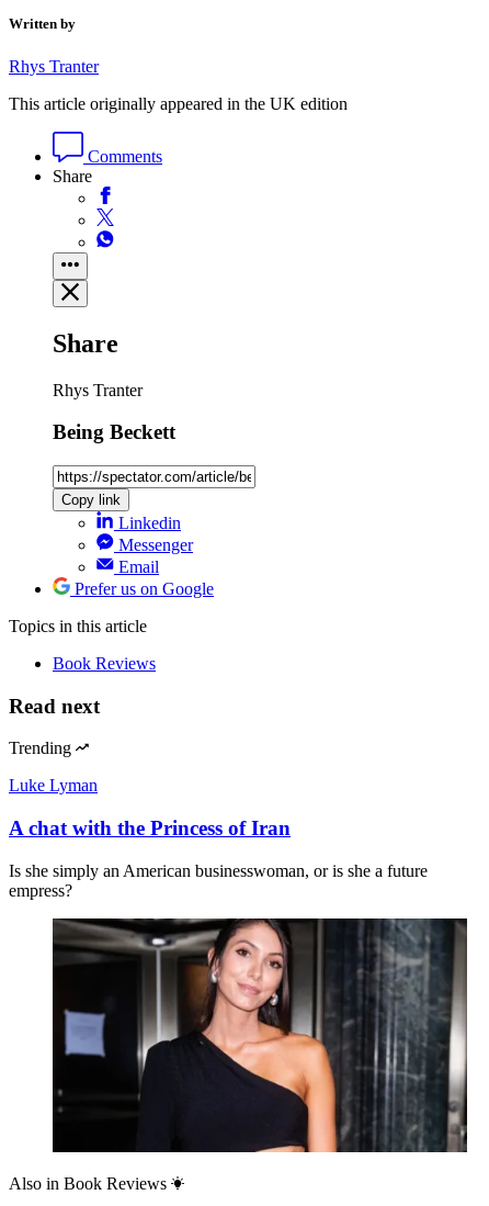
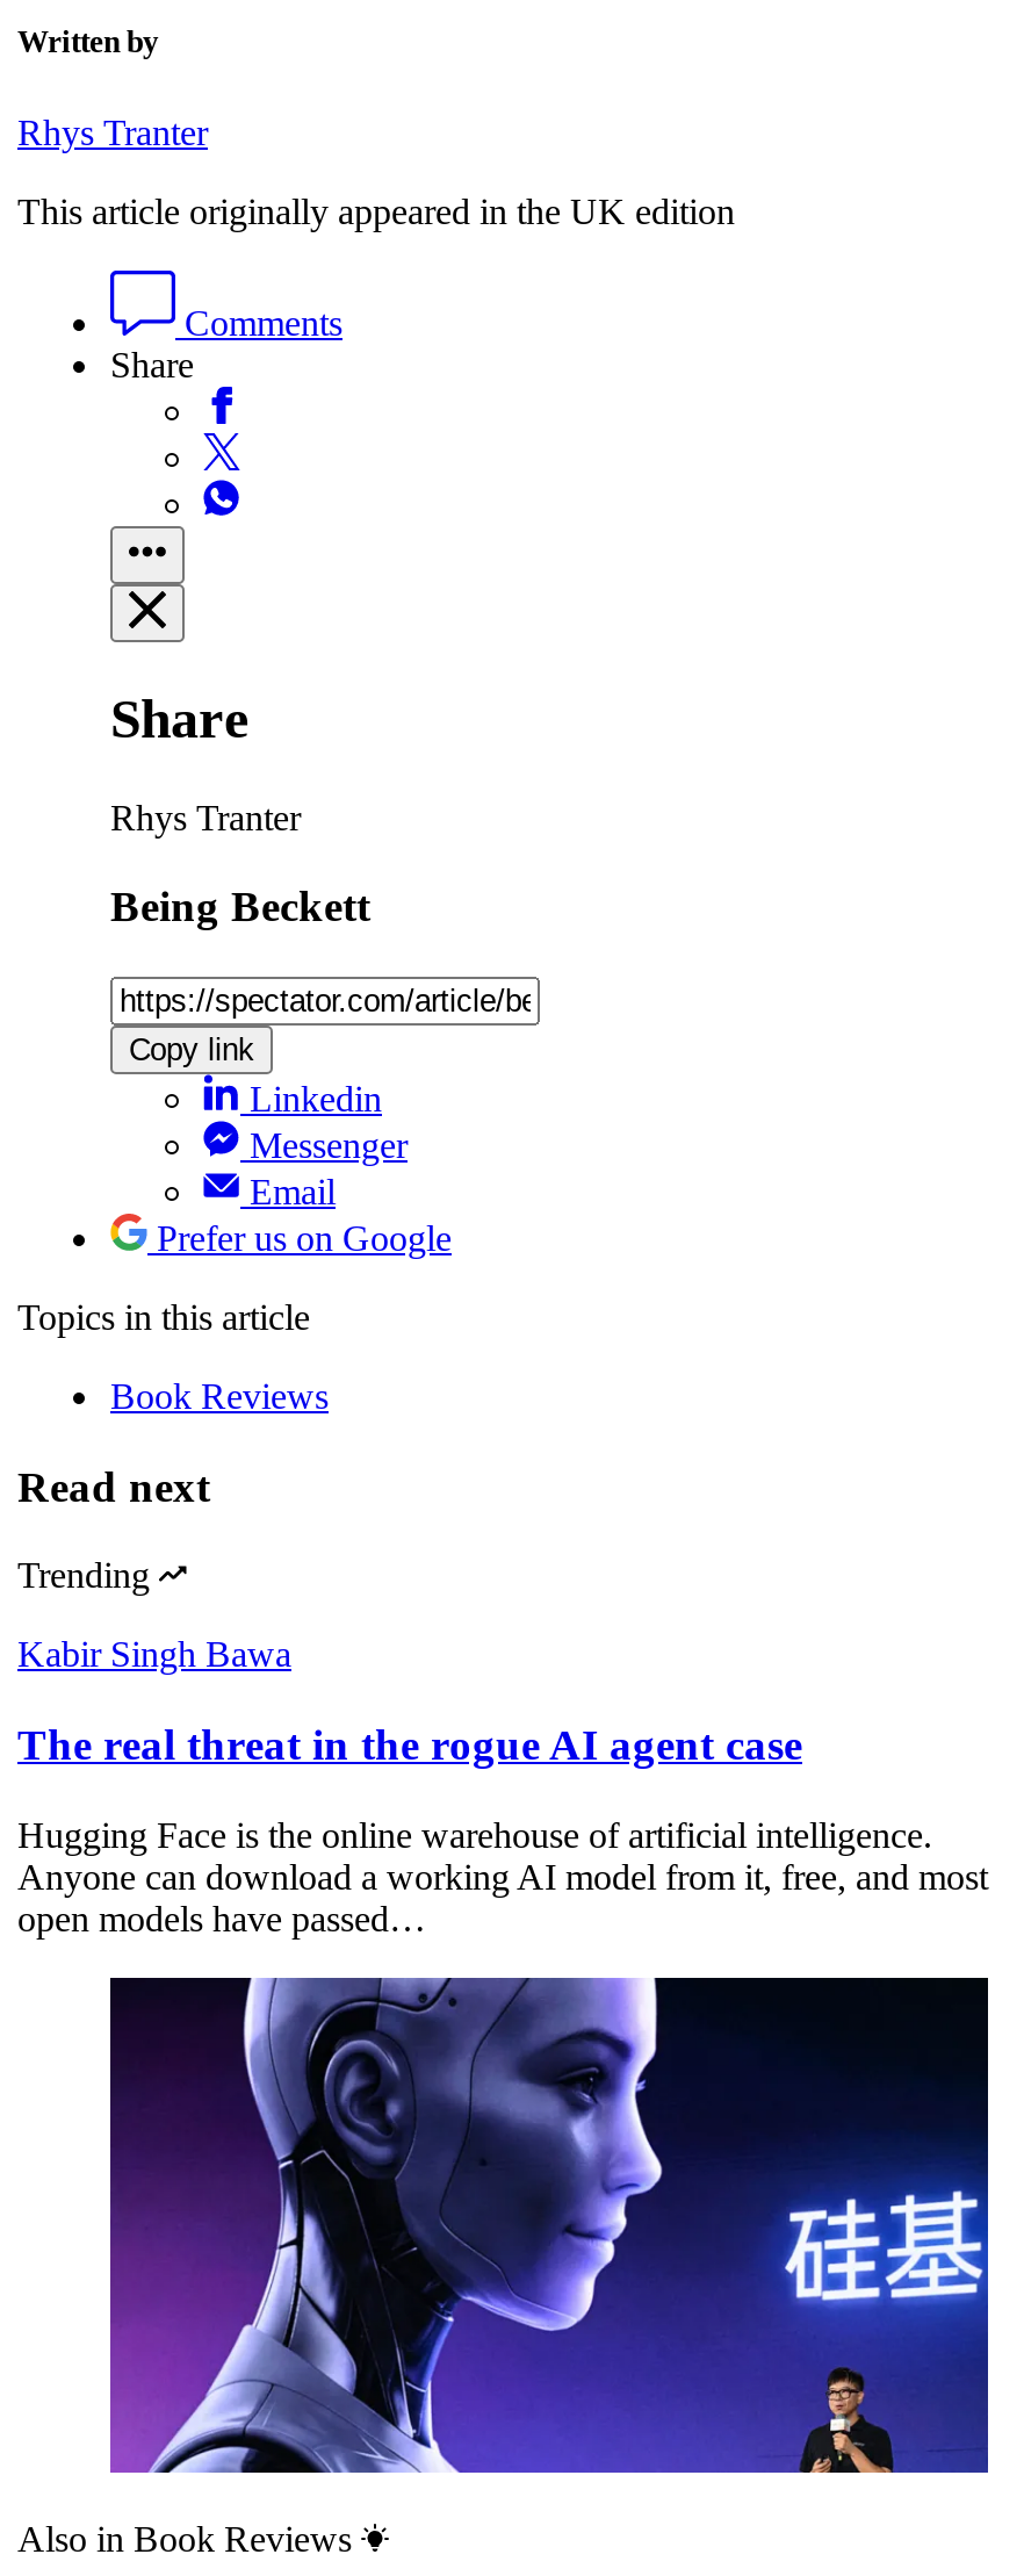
- Luke Lyman
+ Kabir Singh Bawa

- A chat with the Princess of Iran
+ The real threat in the rogue AI agent case

- Is she simply an American businesswoman, or is she a future
- empress?
+ Hugging Face is the online warehouse of artificial intelligence.
+ Anyone can download a working AI model from it, free, and most
+ open models have passed…

- [image]
+ [image]
